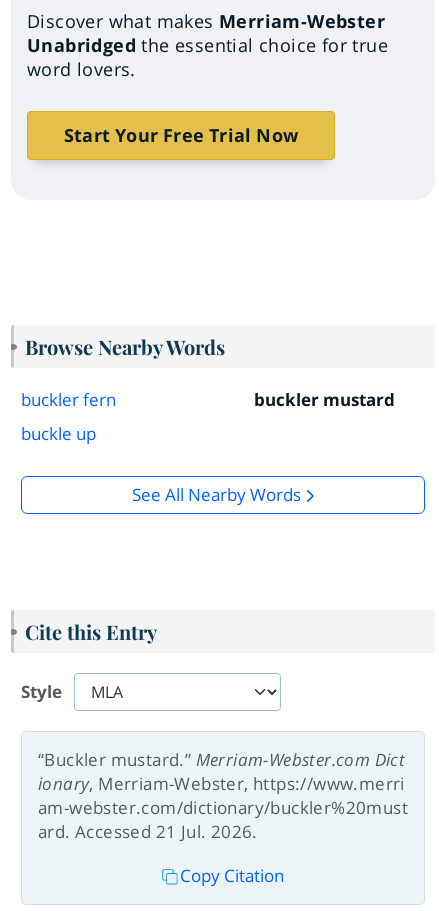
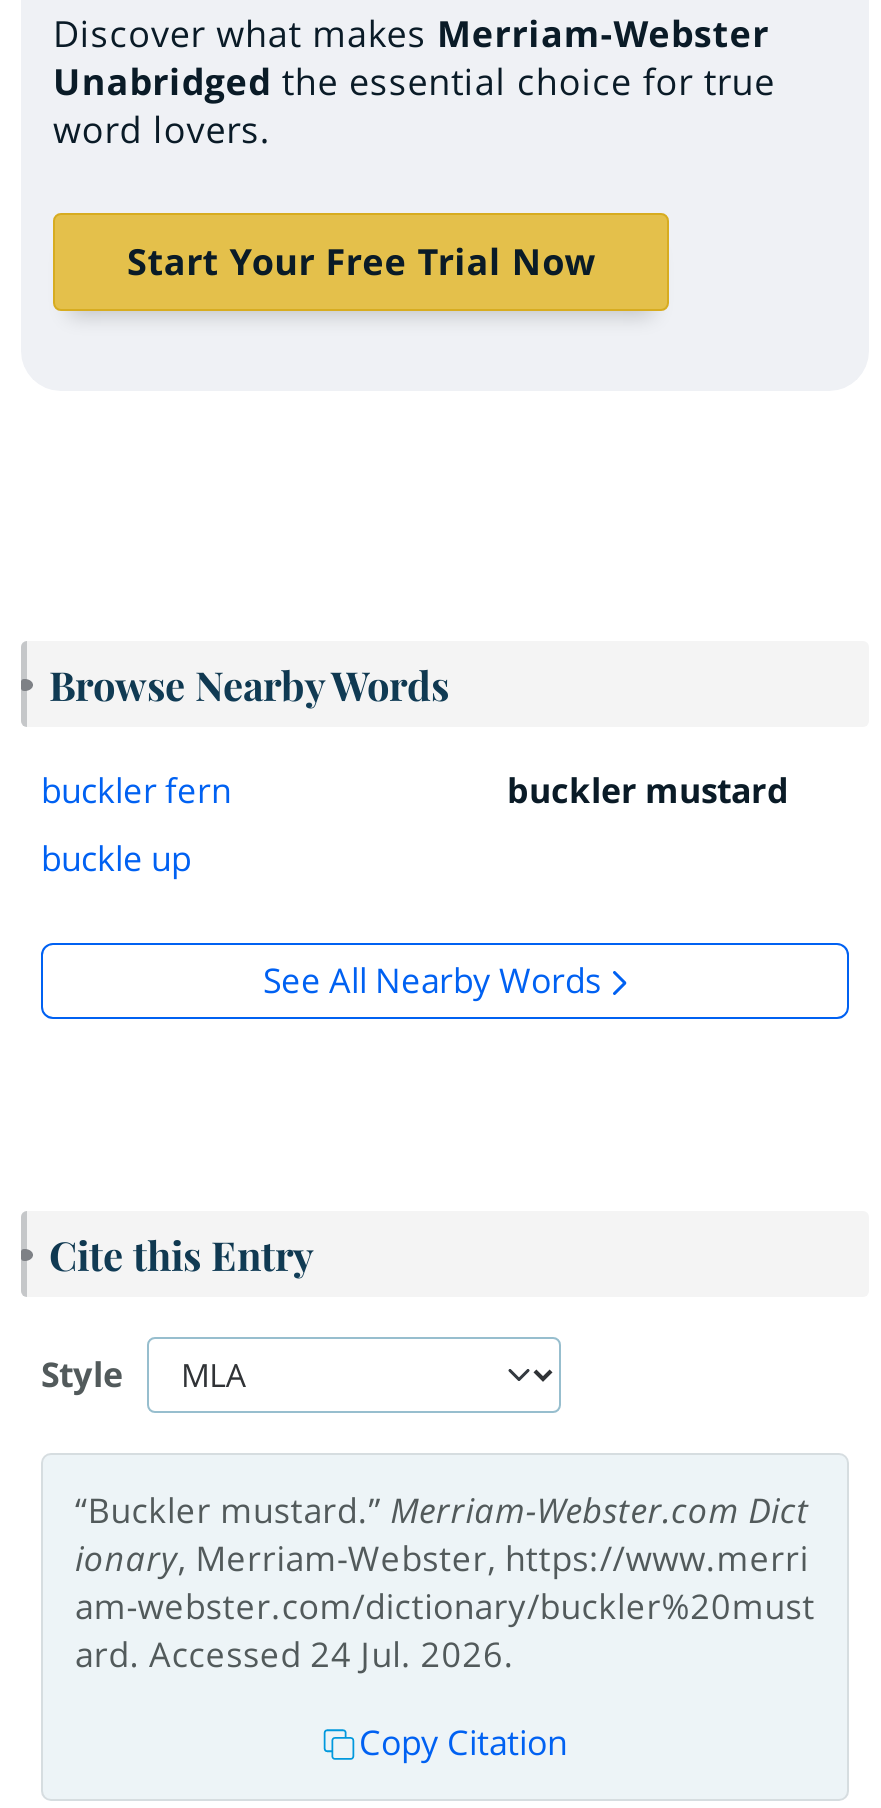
- ard. Accessed 21 Jul. 2026.
+ ard. Accessed 24 Jul. 2026.
